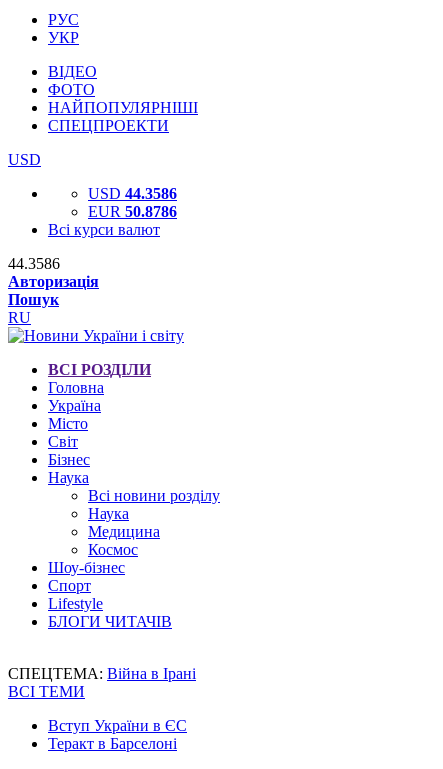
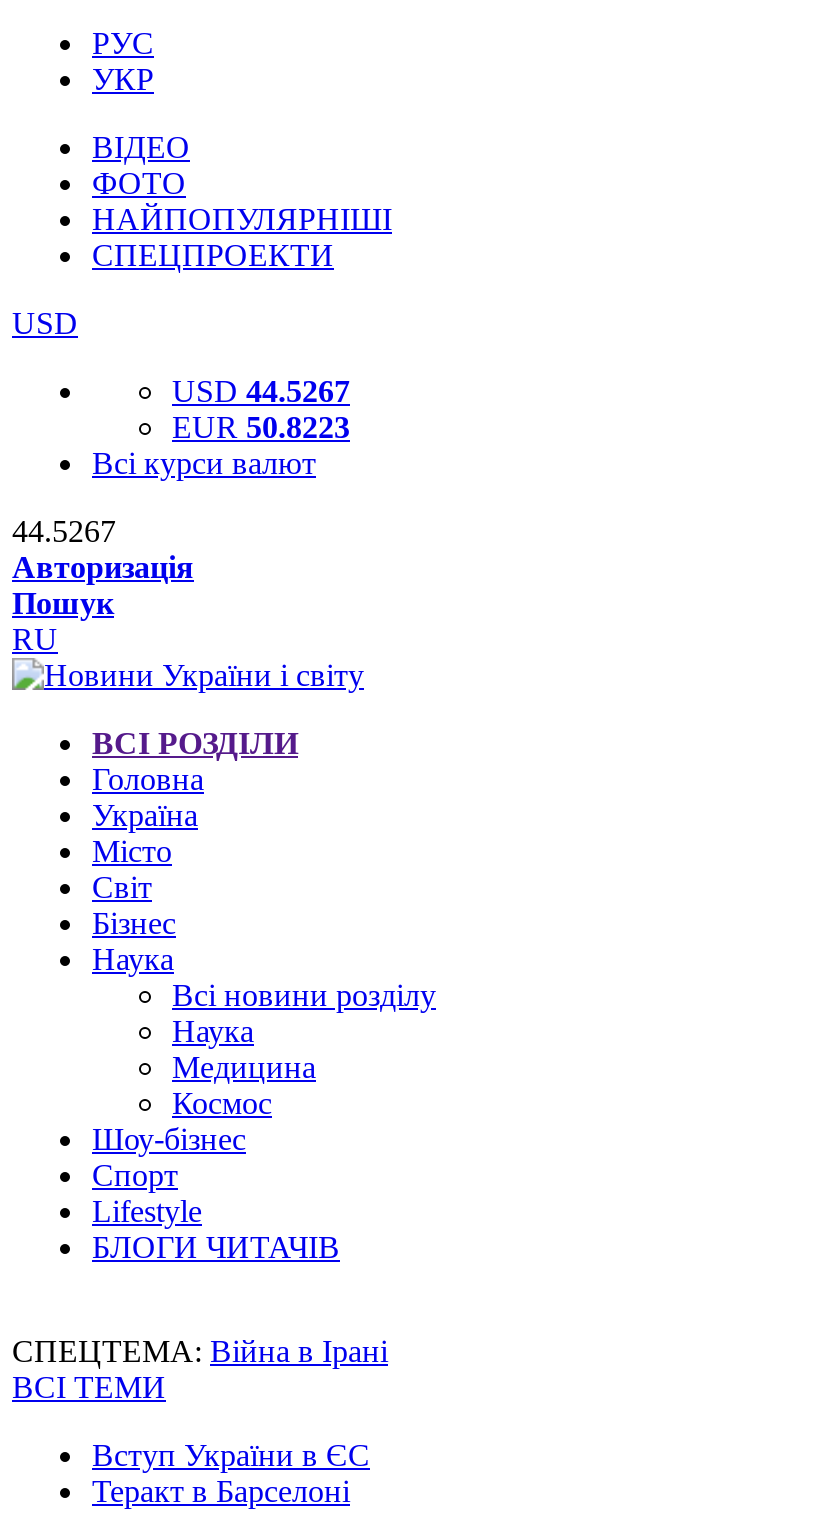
- USD 44.3586
+ USD 44.5267

- EUR 50.8786
+ EUR 50.8223

- 44.3586
+ 44.5267
